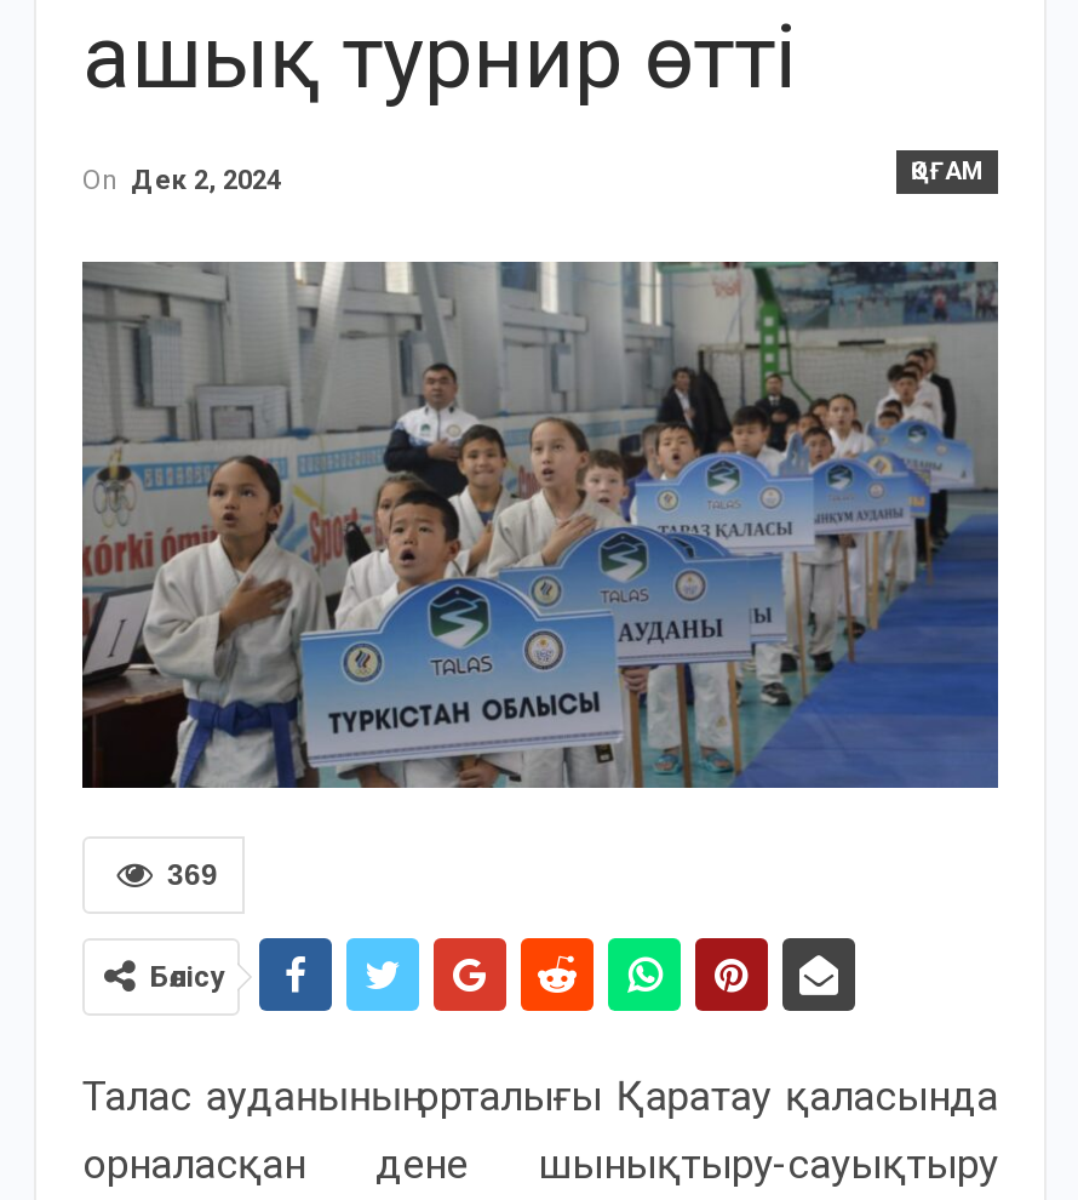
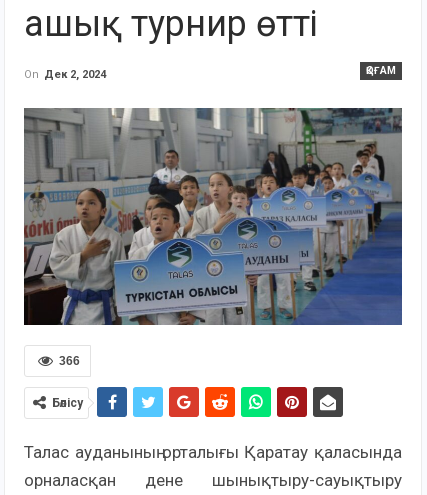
- 369
+ 366
